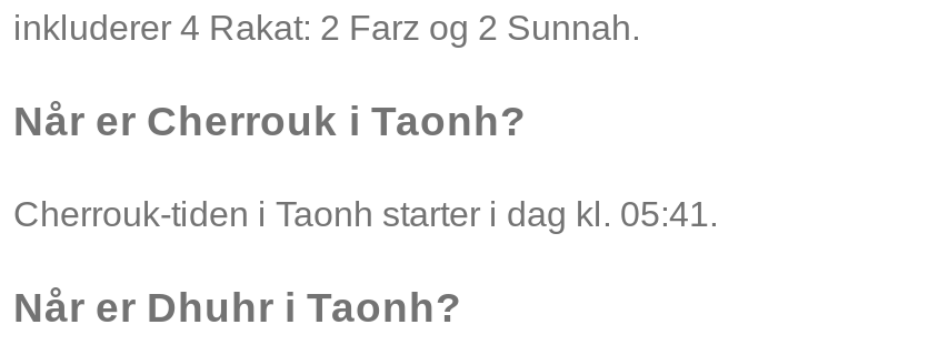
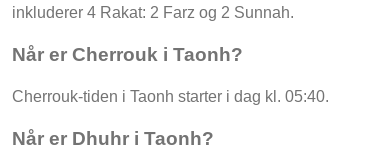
- Cherrouk-tiden i Taonh starter i dag kl. 05:41.
+ Cherrouk-tiden i Taonh starter i dag kl. 05:40.
